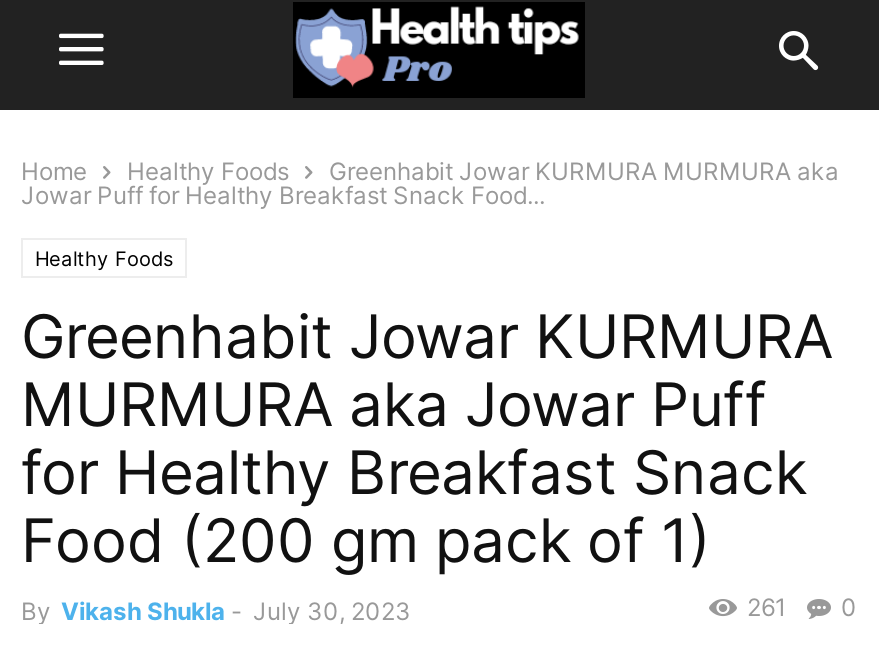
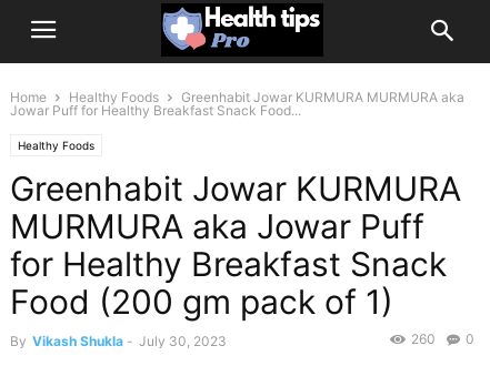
- 261 0
+ 260 0
